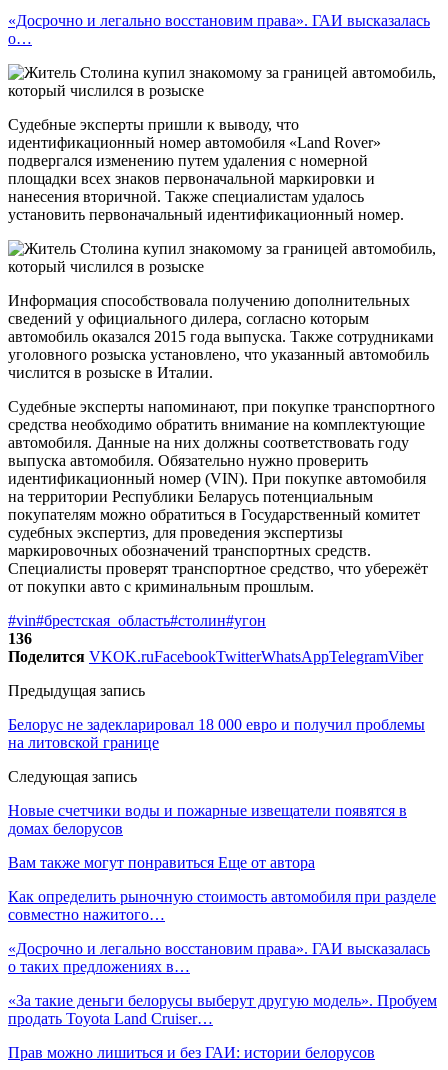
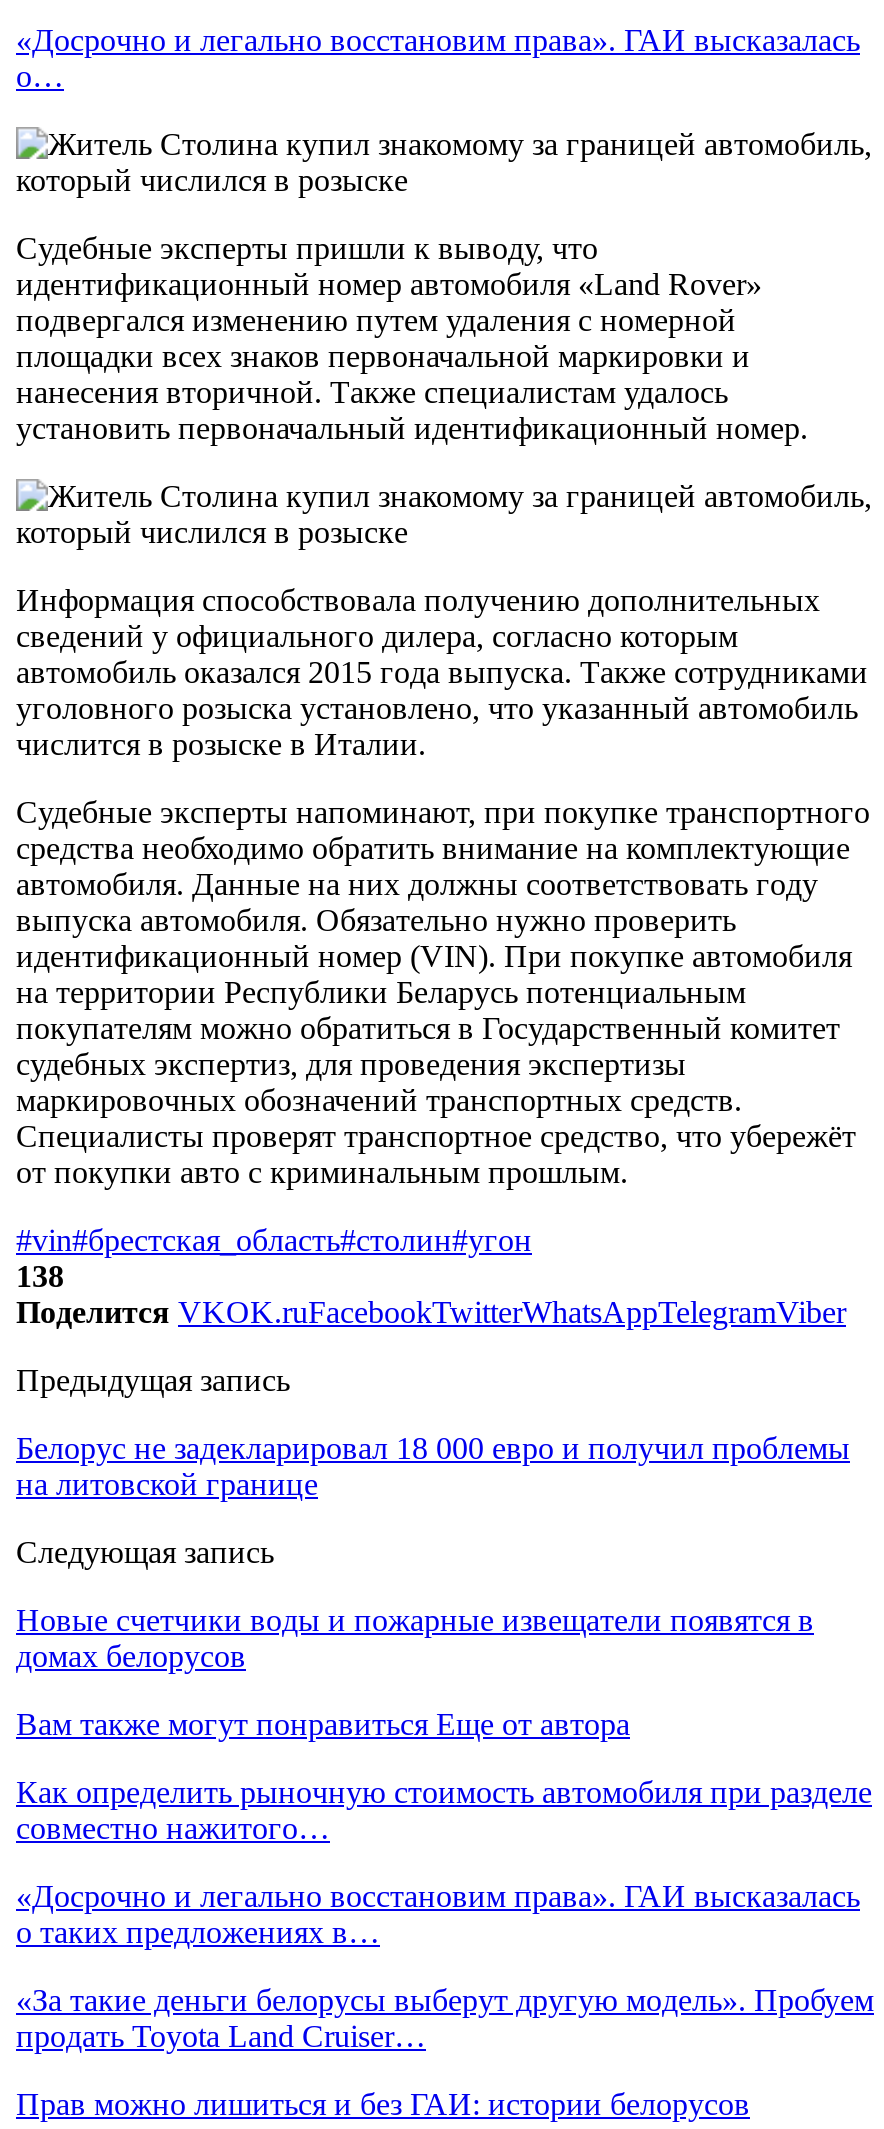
- 136
+ 138
